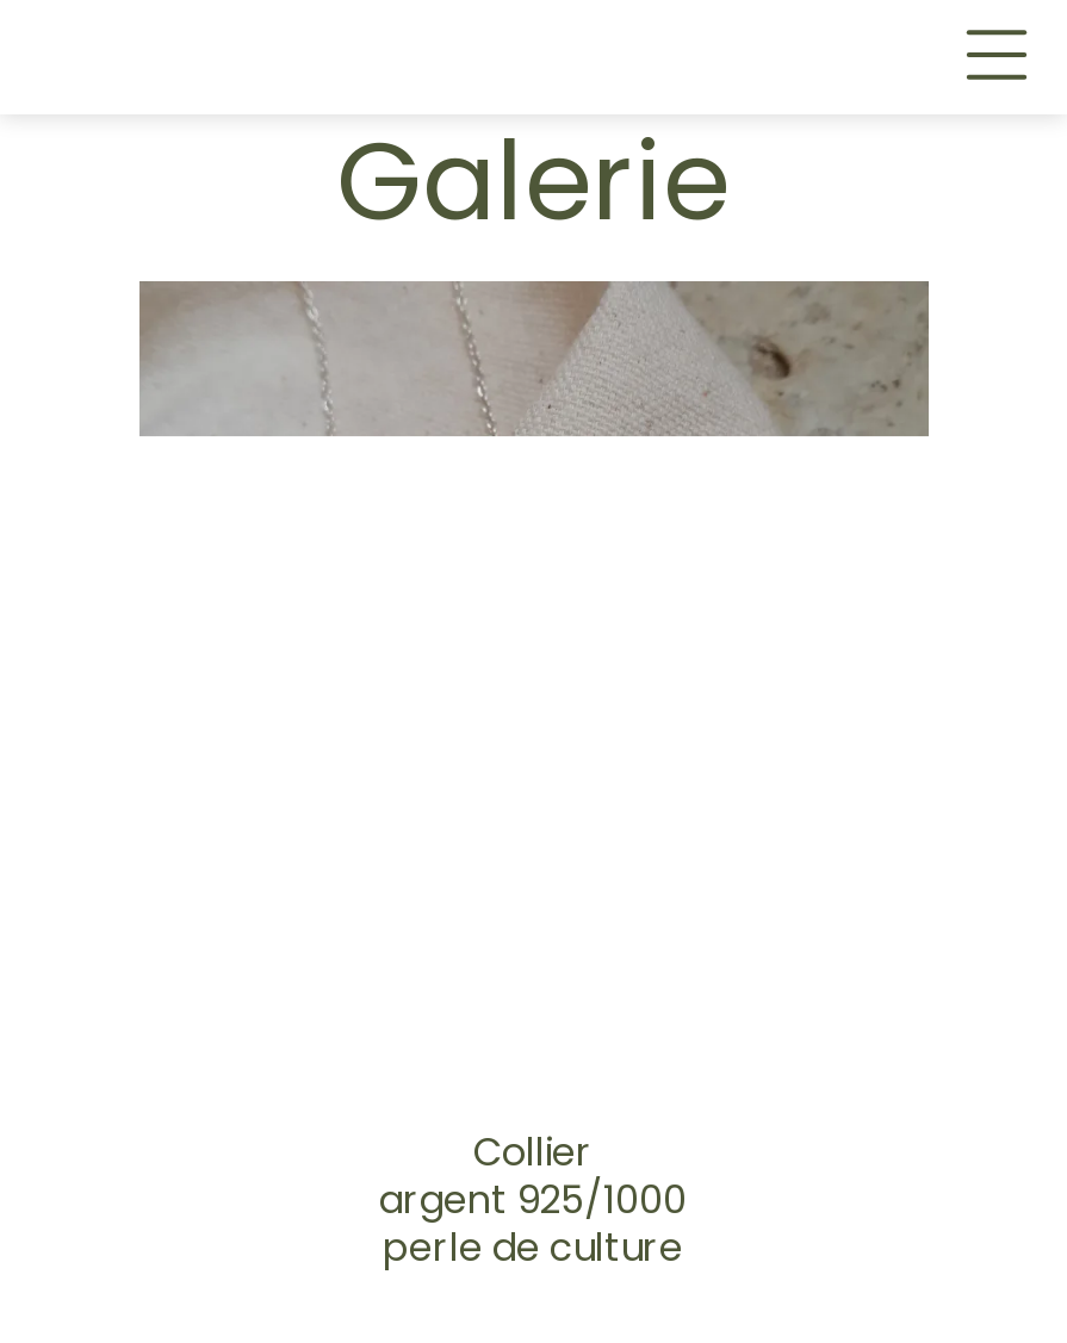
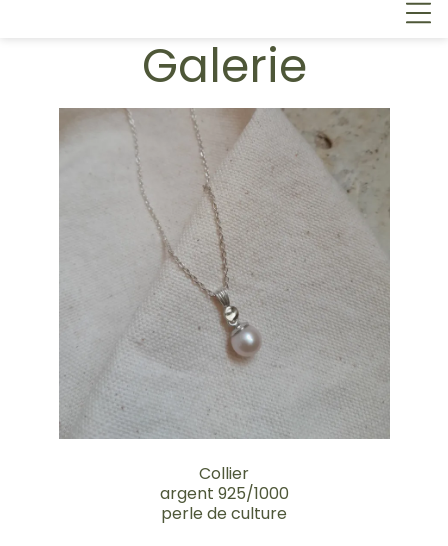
+ [image]
